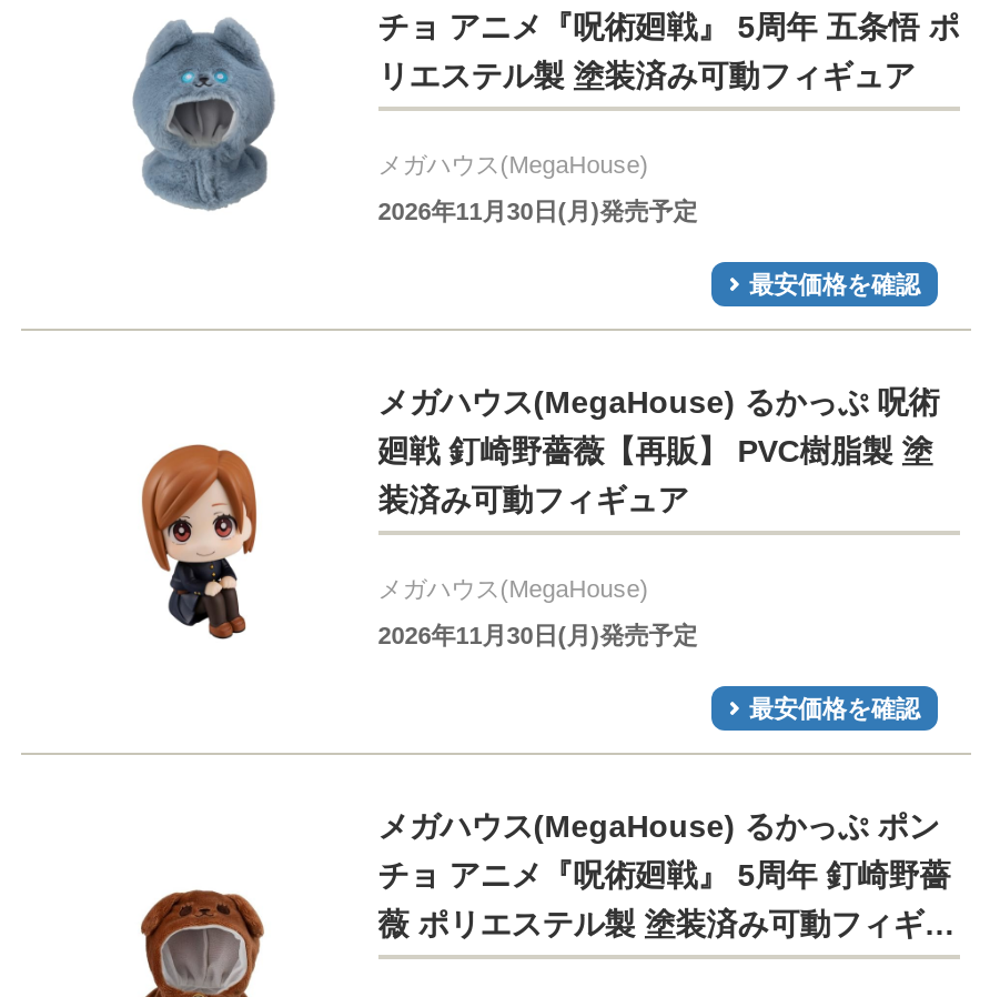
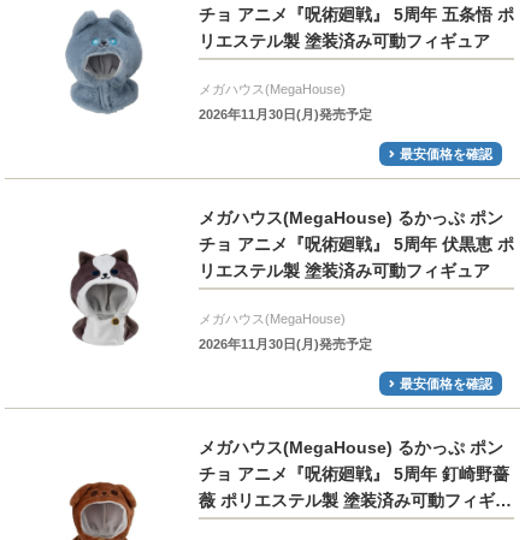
- メガハウス(MegaHouse) るかっぷ 呪術
- 廻戦 釘崎野薔薇【再販】 PVC樹脂製 塗
- 装済み可動フィギュア
+ メガハウス(MegaHouse) るかっぷ ポン
+ チョ アニメ『呪術廻戦』 5周年 伏黒恵 ポ
+ リエステル製 塗装済み可動フィギュア

- [image]
+ [image]
